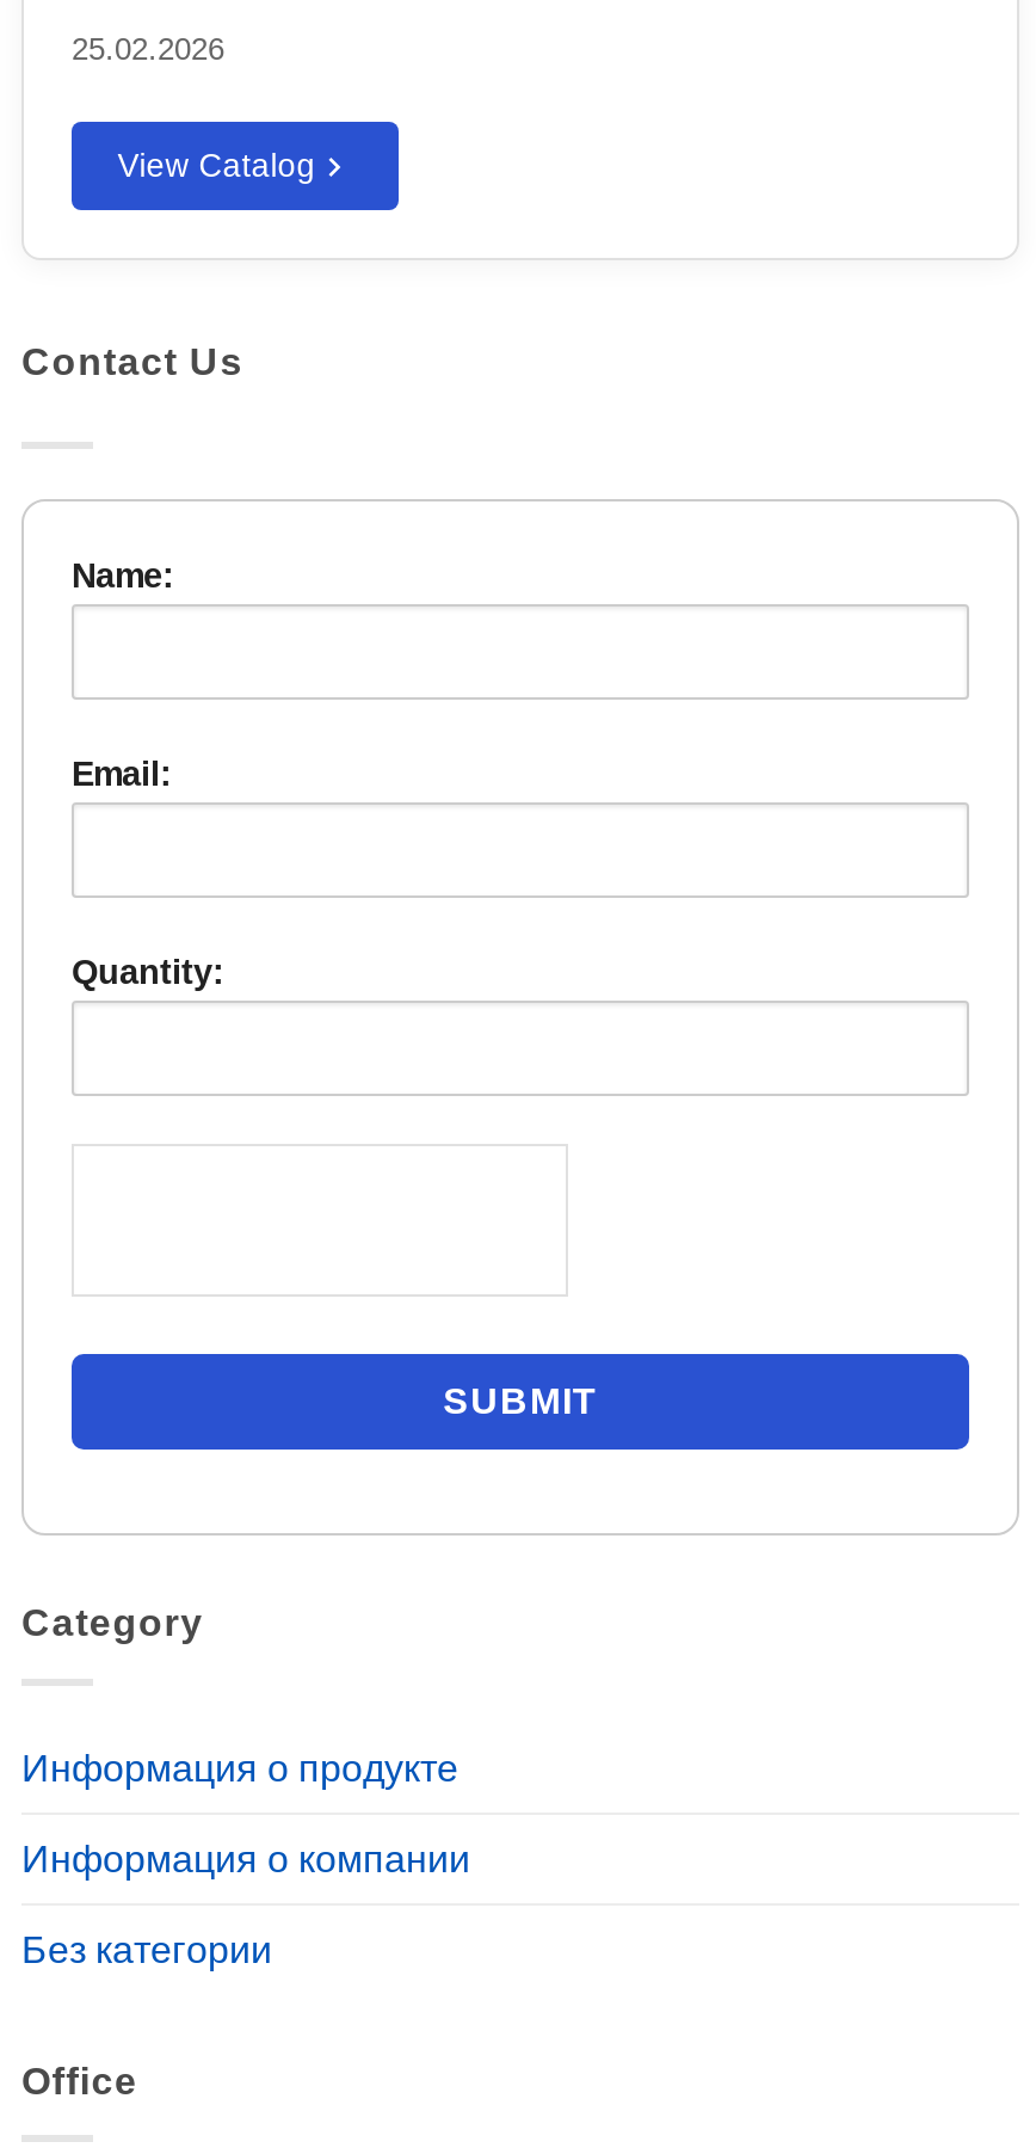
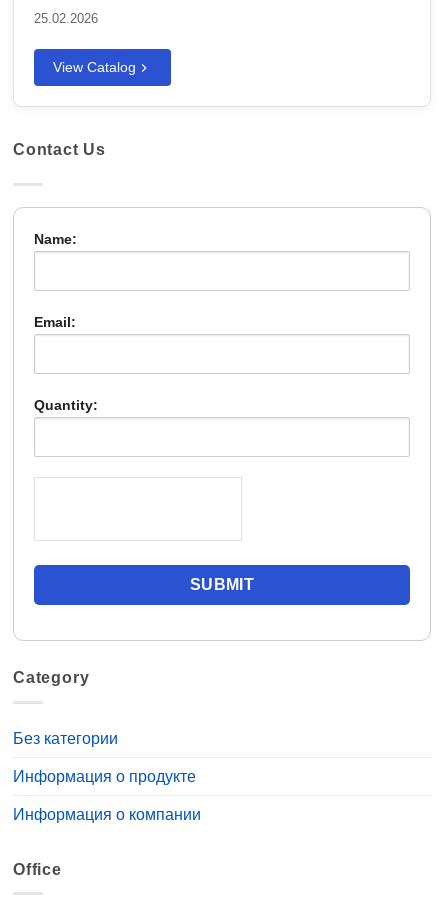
moved down: Информация о продукте | Информация о компании

moved up: Без категории
